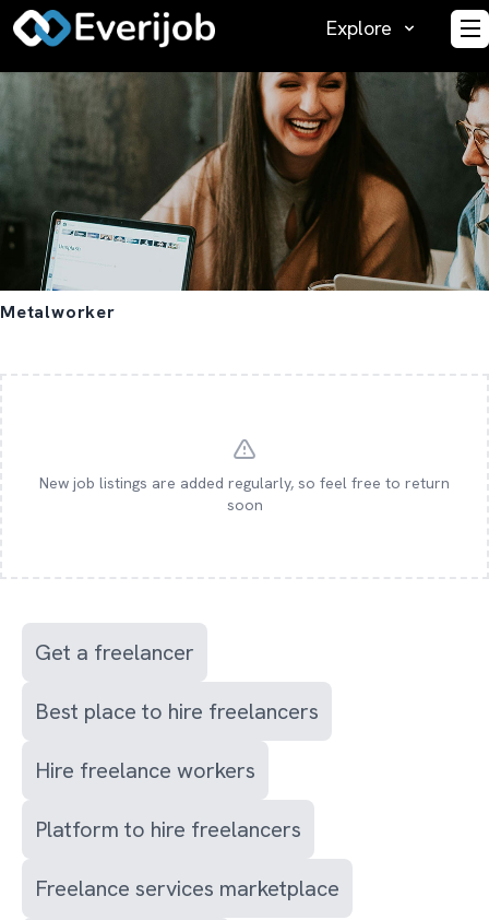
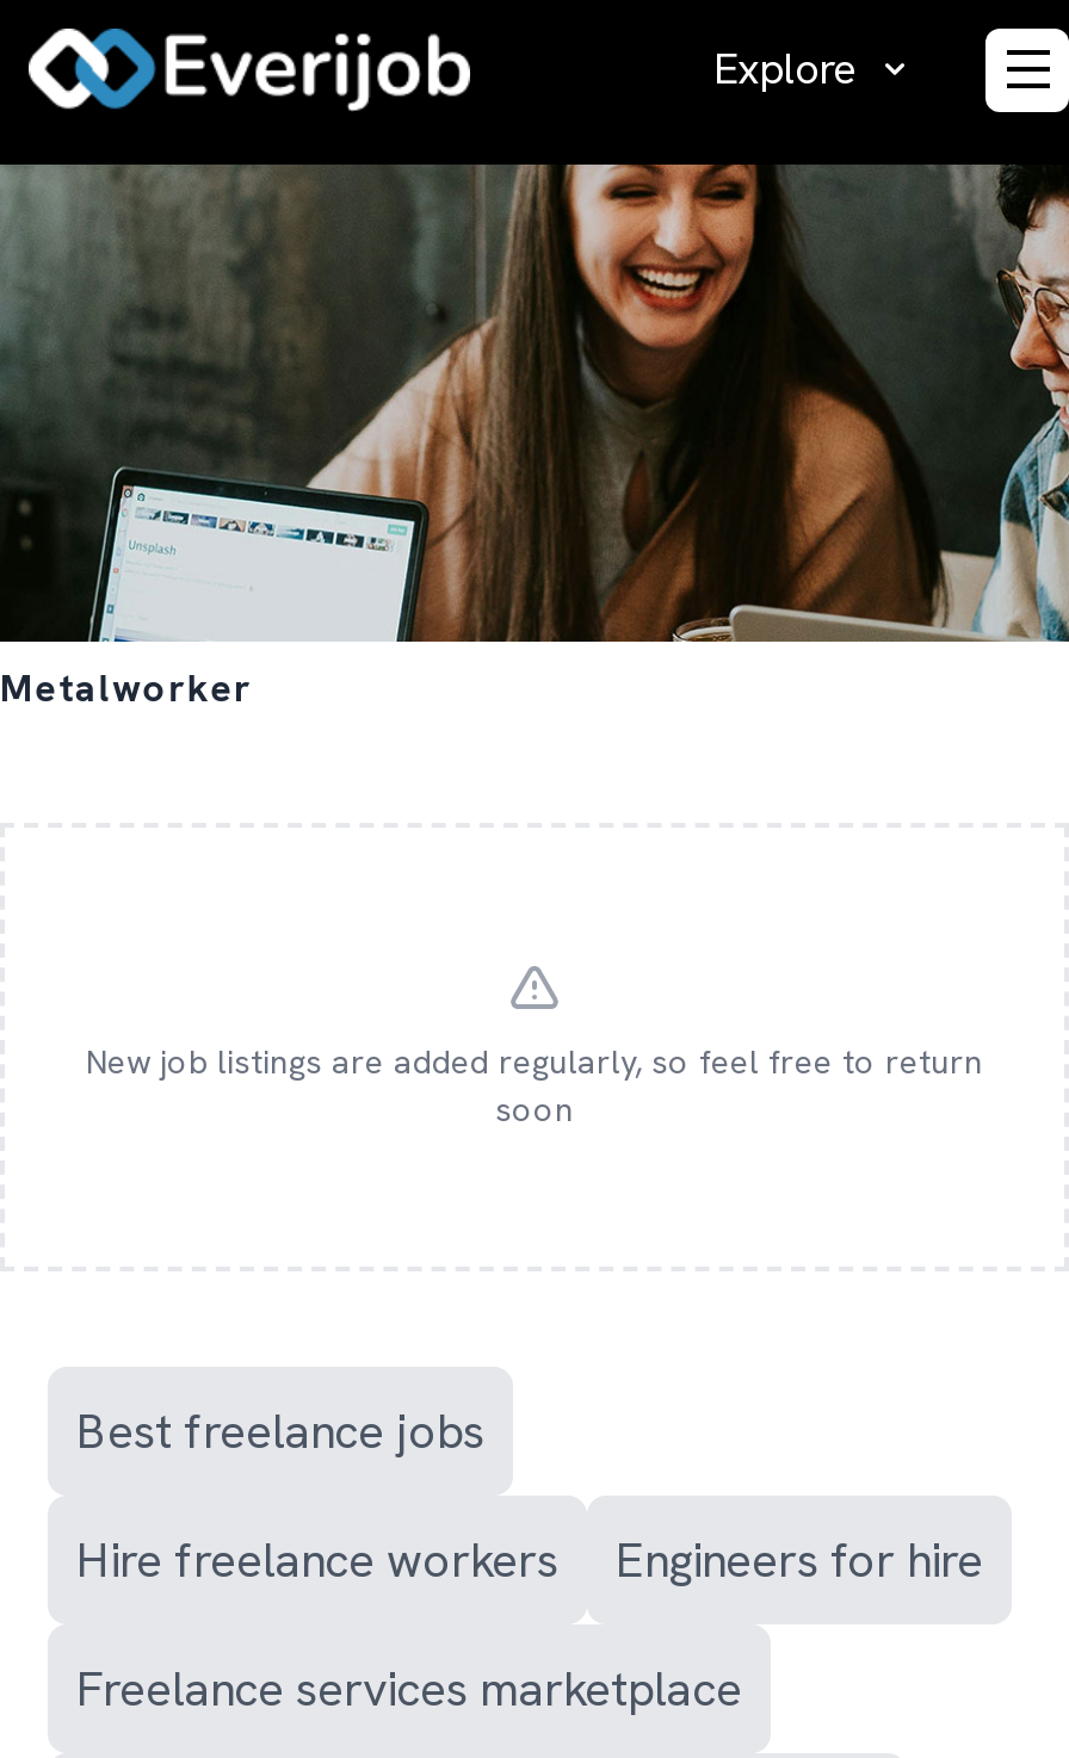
- Get a freelancer
- Best place to hire freelancers
+ Best freelance jobs

- Platform to hire freelancers
+ Engineers for hire
